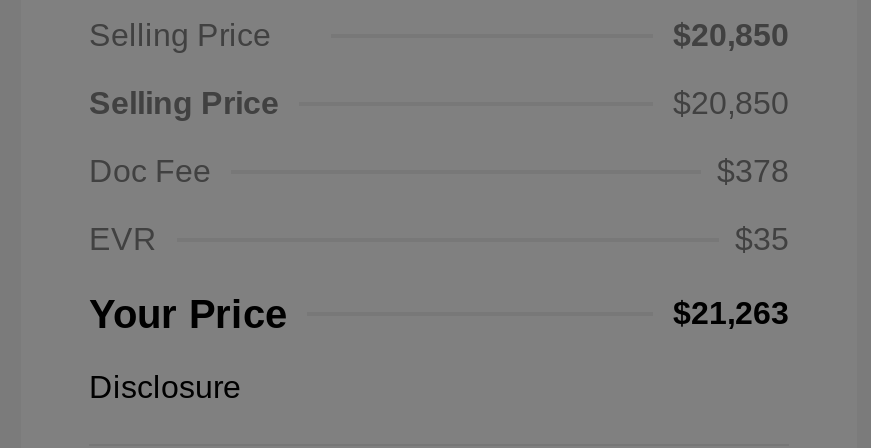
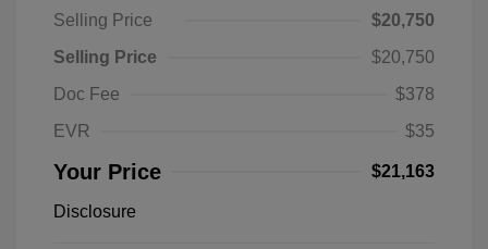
- $20,850
+ $20,750

- $20,850
+ $20,750

- $21,263
+ $21,163
